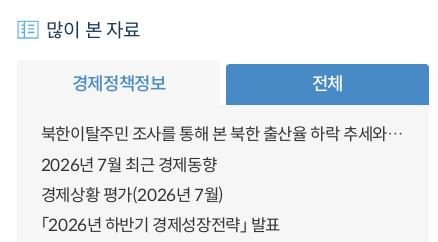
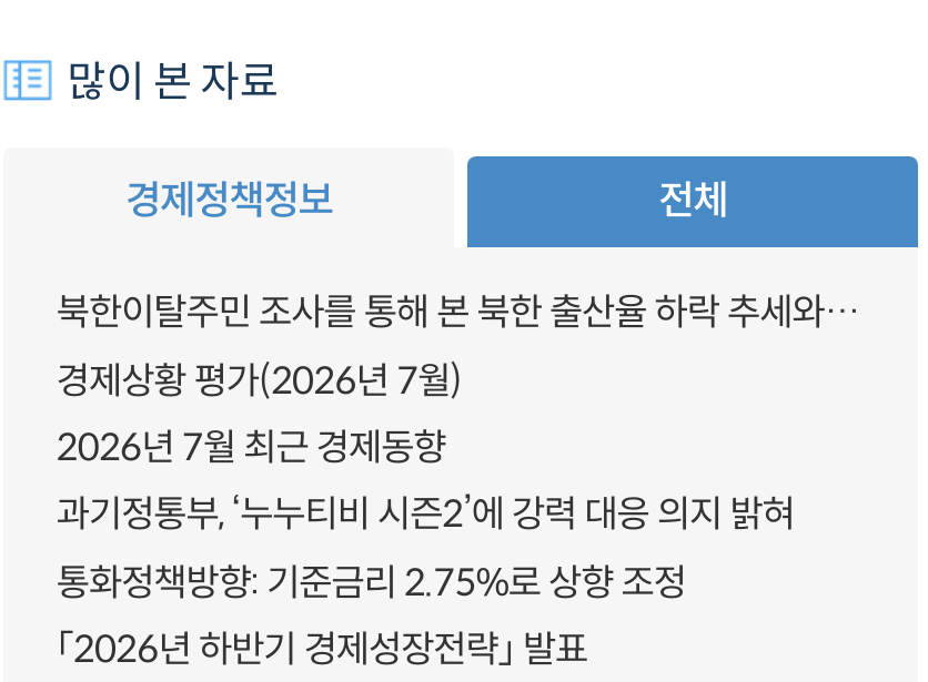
+ 과기정통부, ‘누누티비 시즌2’에 강력 대응 의지 밝혀
+ 통화정책방향: 기준금리 2.75%로 상향 조정

moved up: 경제상황 평가(2026년 7월)
